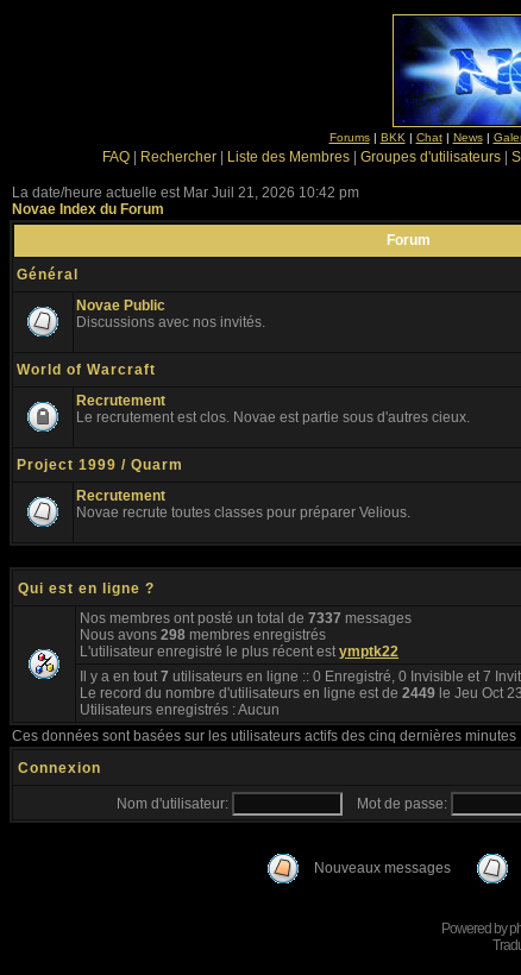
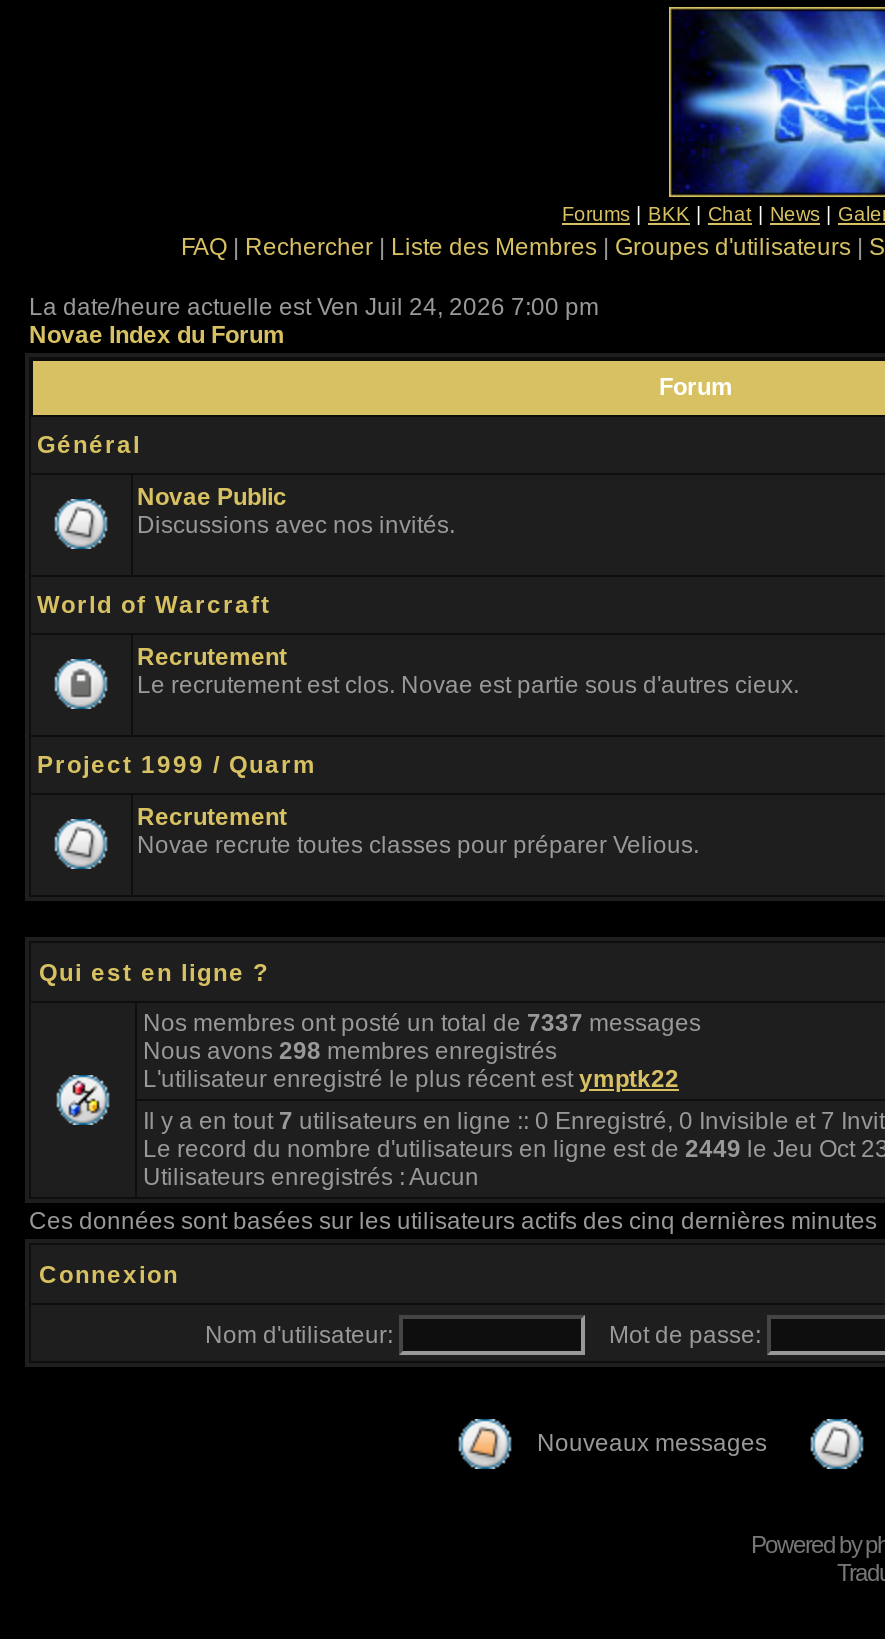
- La date/heure actuelle est Mar Juil 21, 2026 10:42 pm
+ La date/heure actuelle est Ven Juil 24, 2026 7:00 pm
